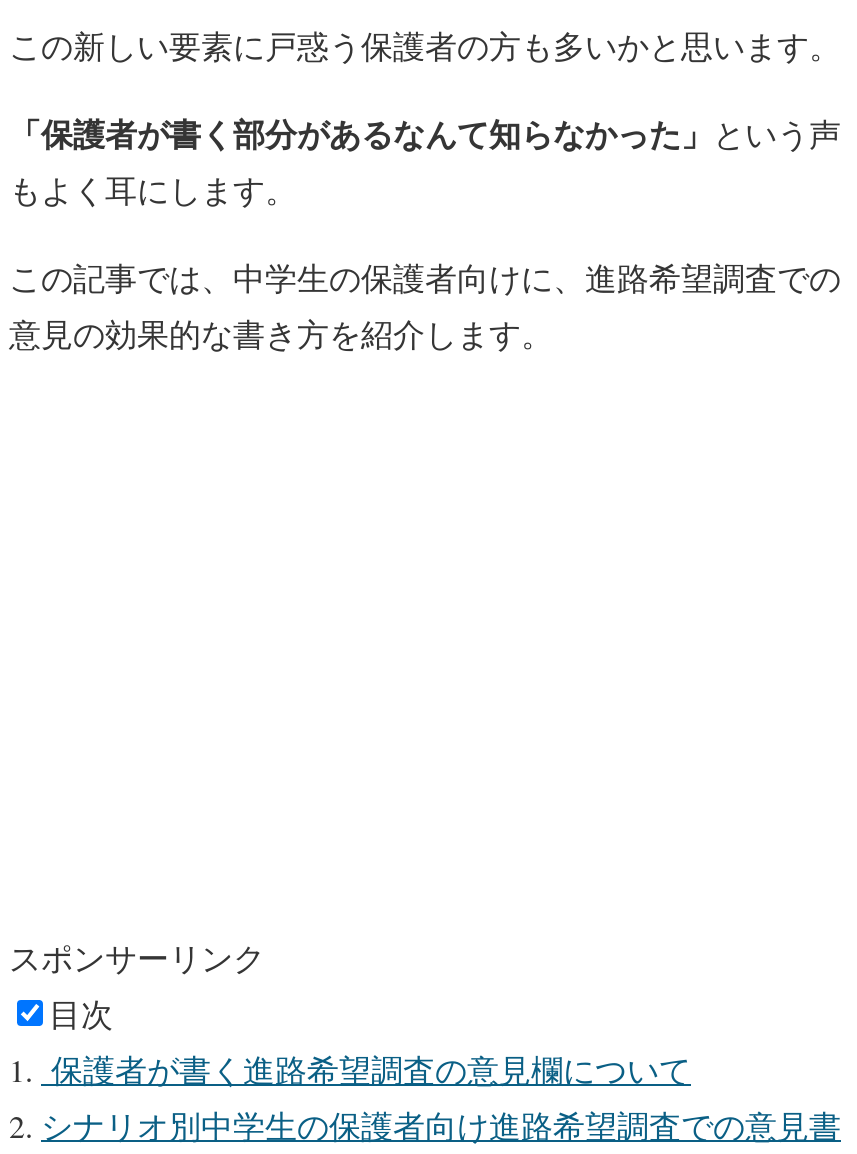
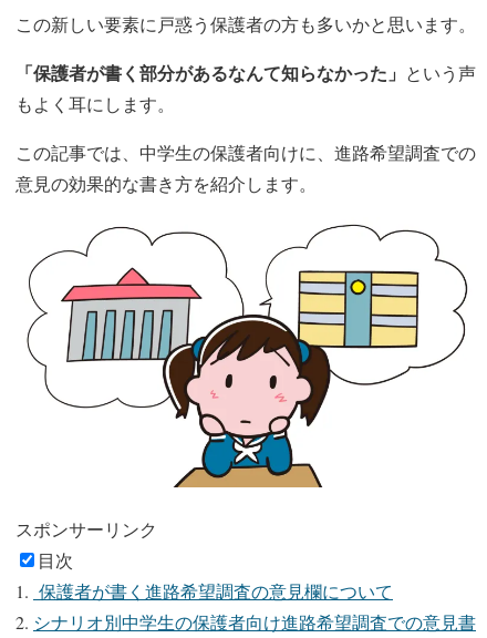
+ [image]
